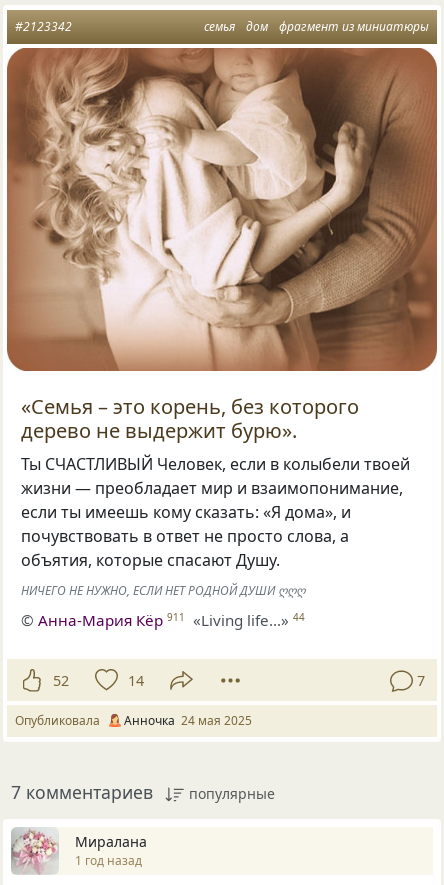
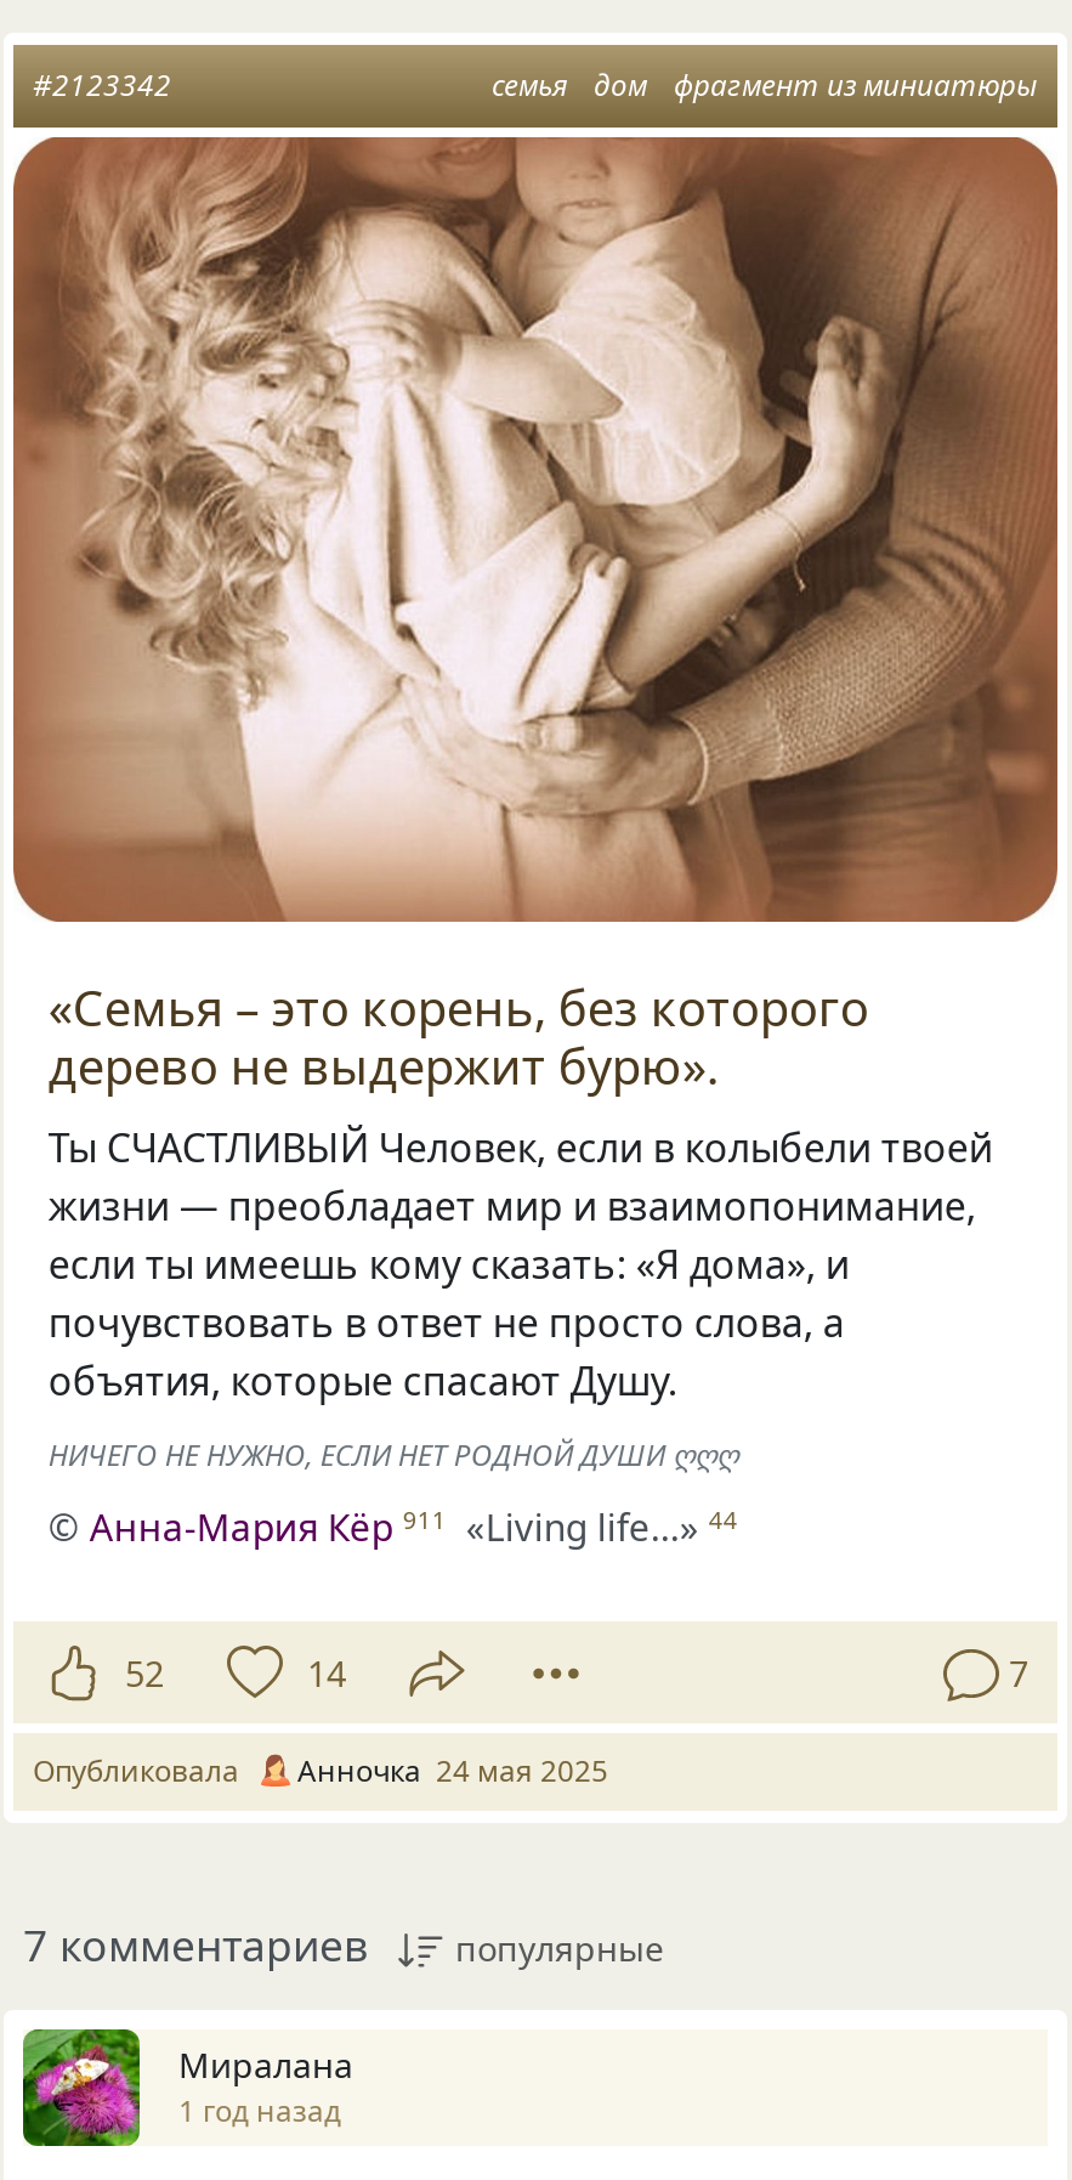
- [image]
+ [image]
